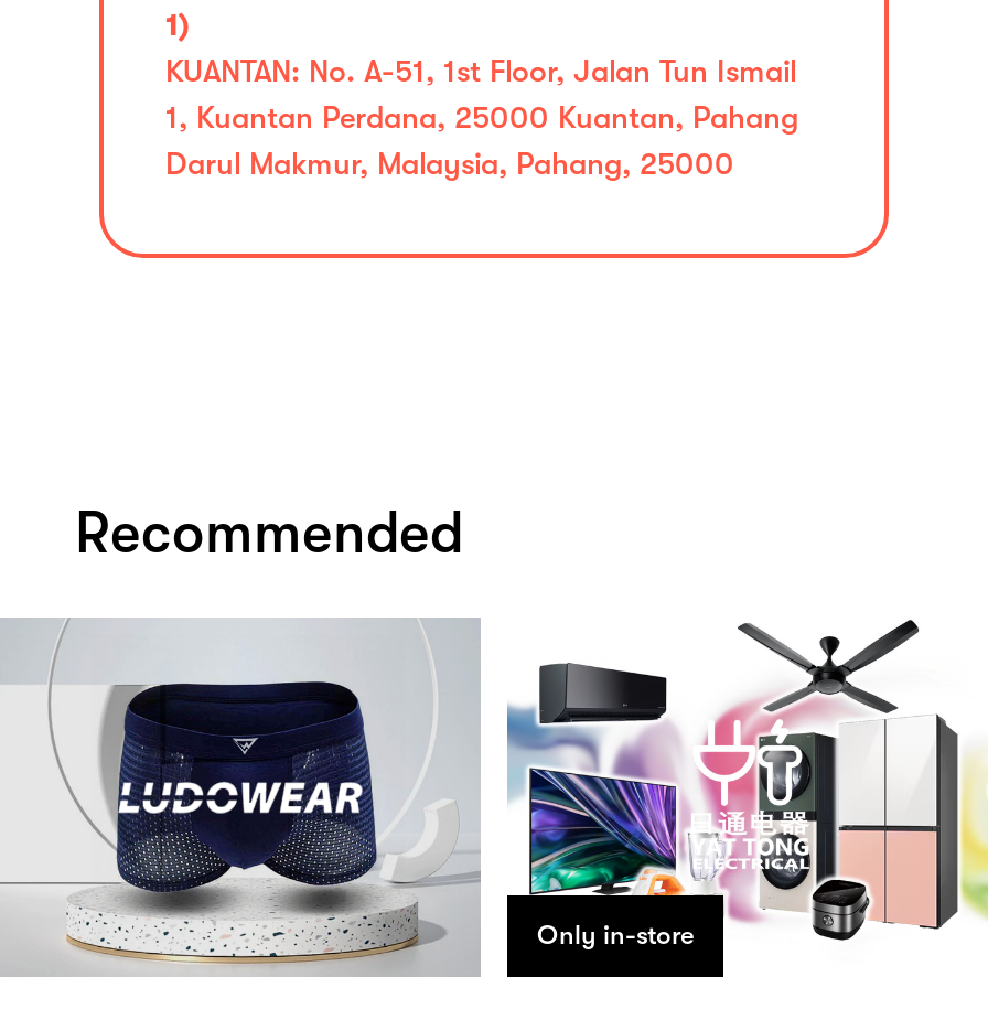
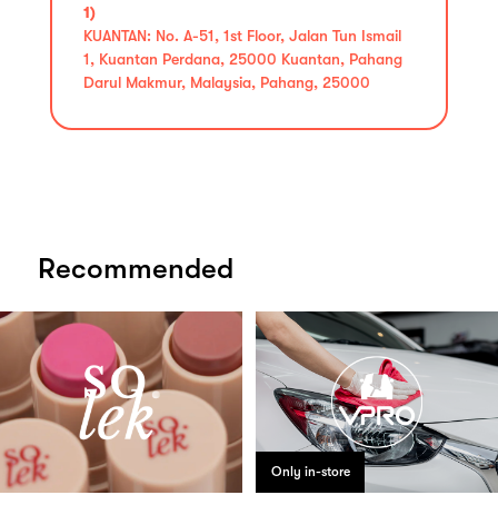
- [image]
+ [image]

- [image]
+ [image]
